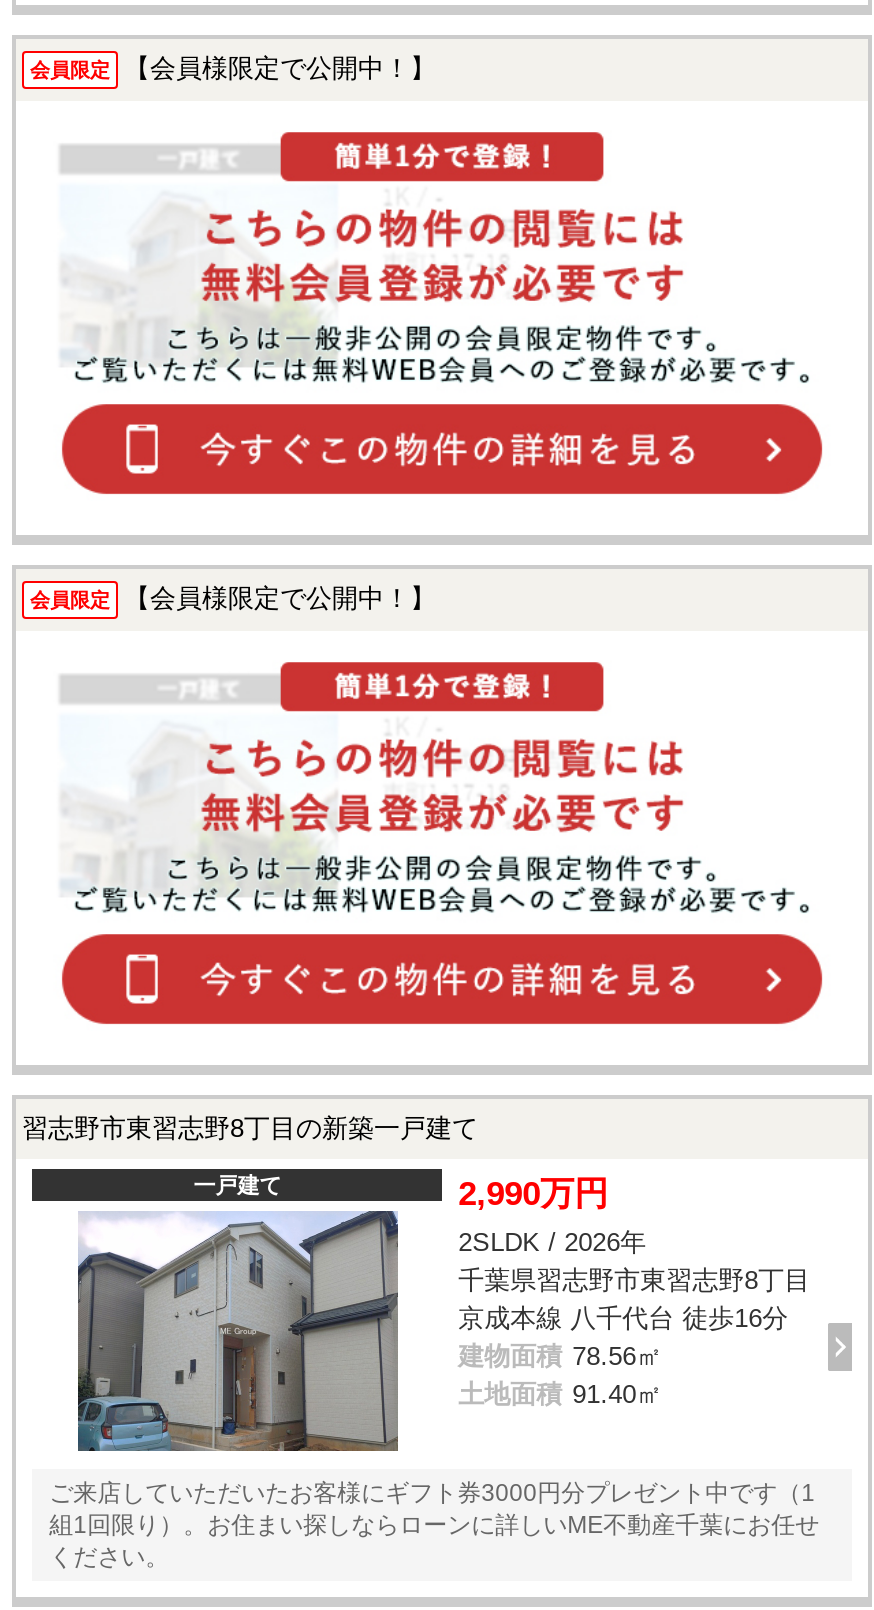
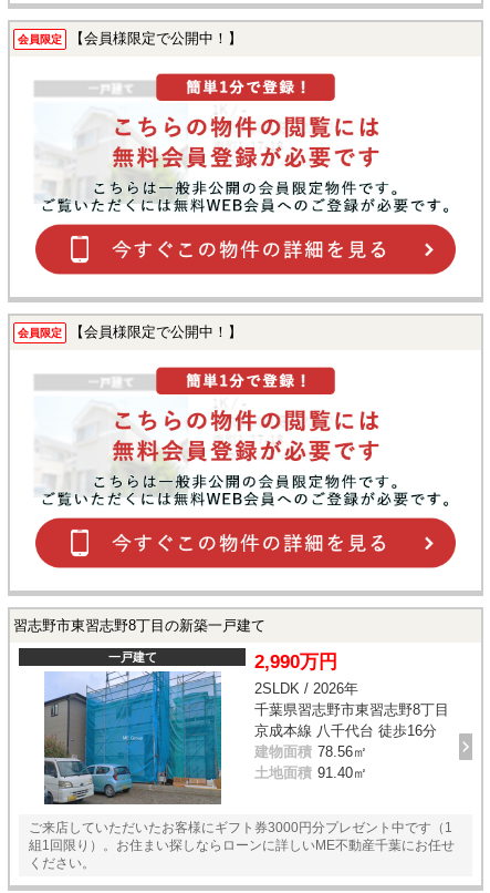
- [image]
+ [image]
